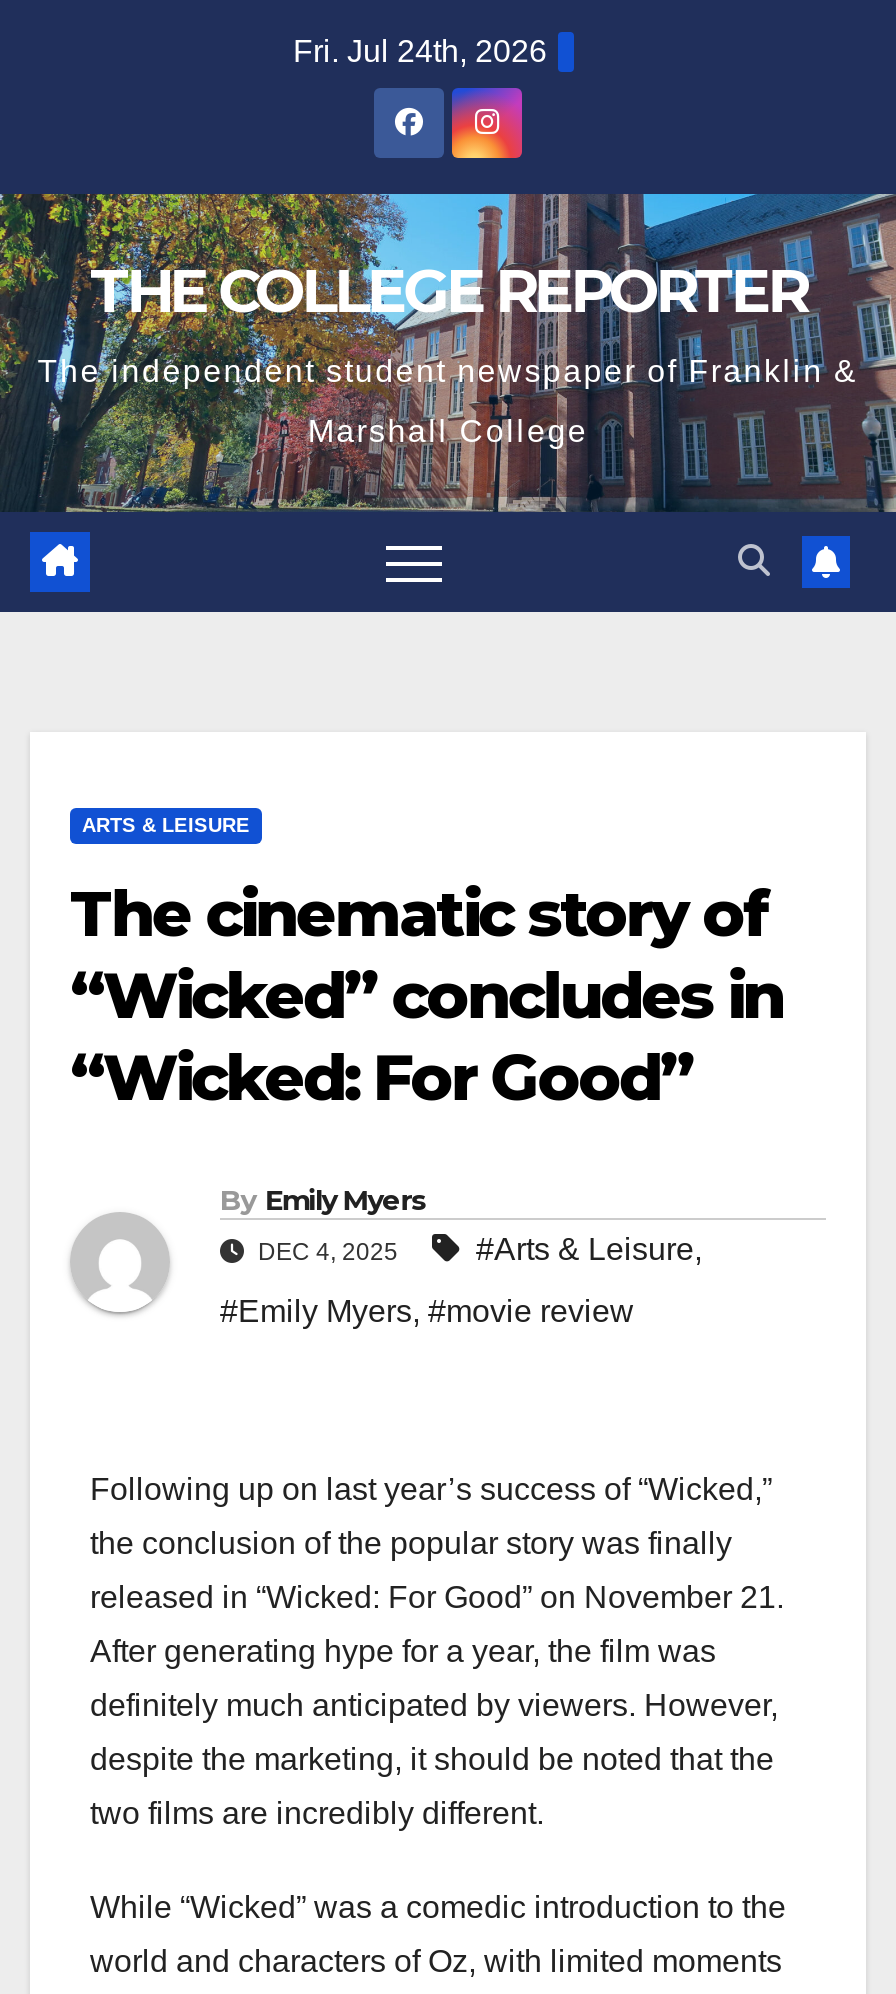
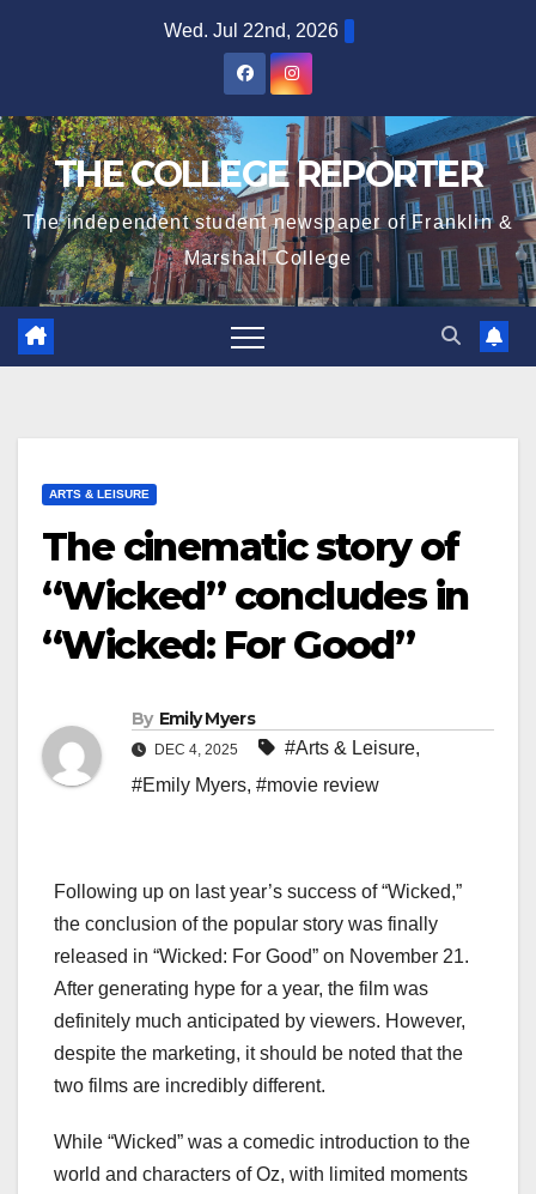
- Fri. Jul 24th, 2026
+ Wed. Jul 22nd, 2026
